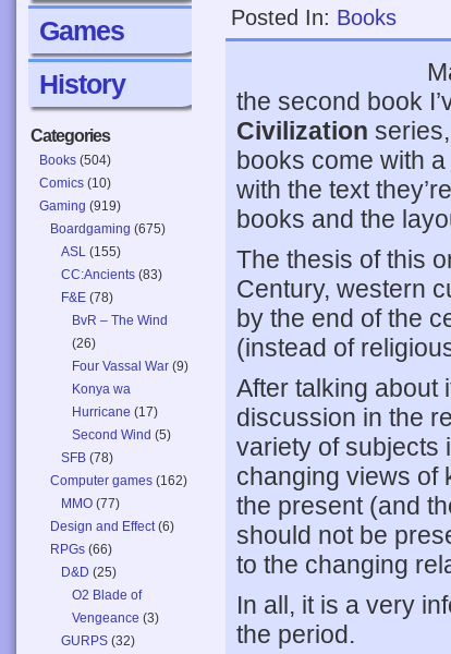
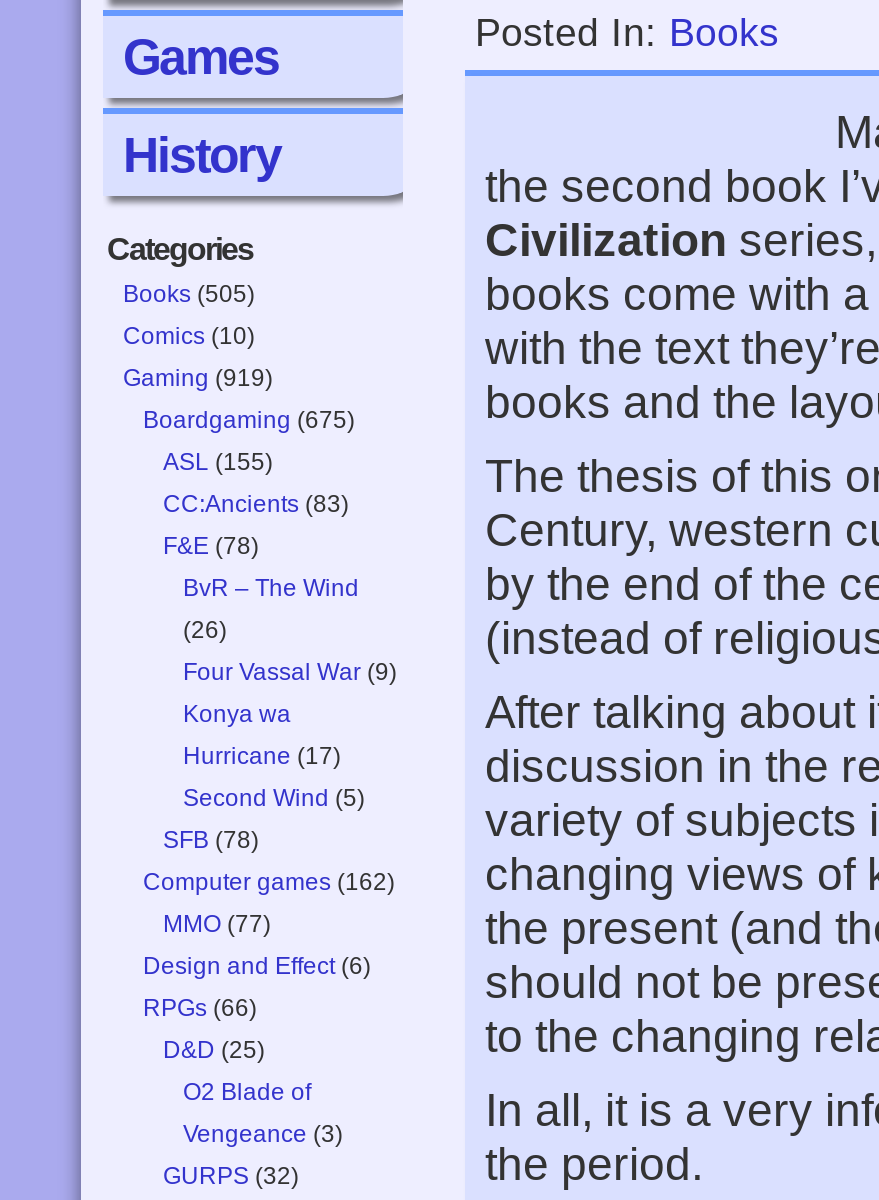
- Books (504)
+ Books (505)
